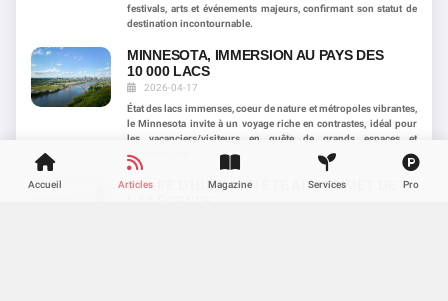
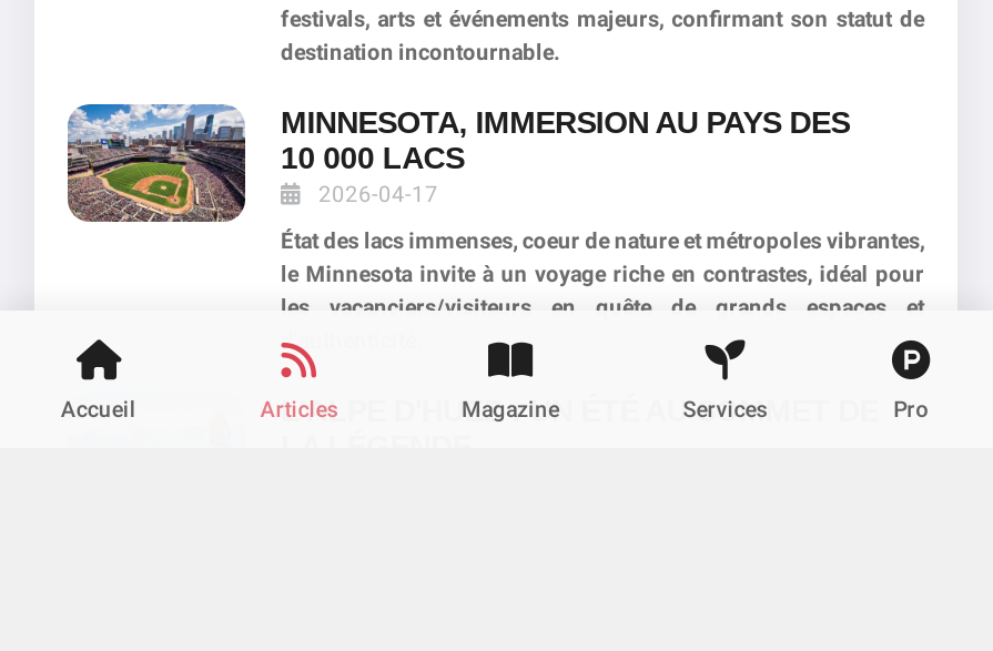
- [image]
+ [image]
